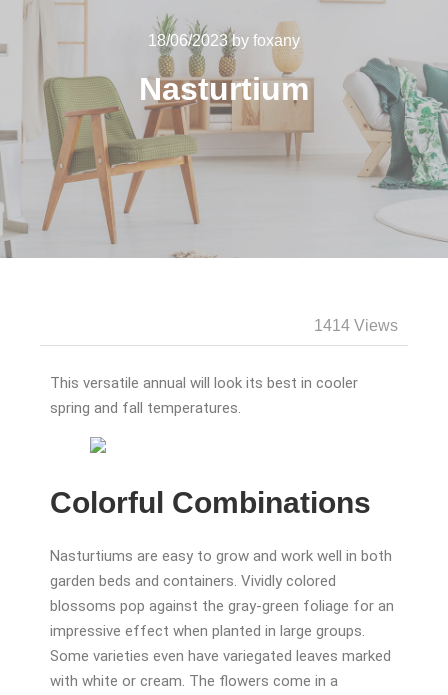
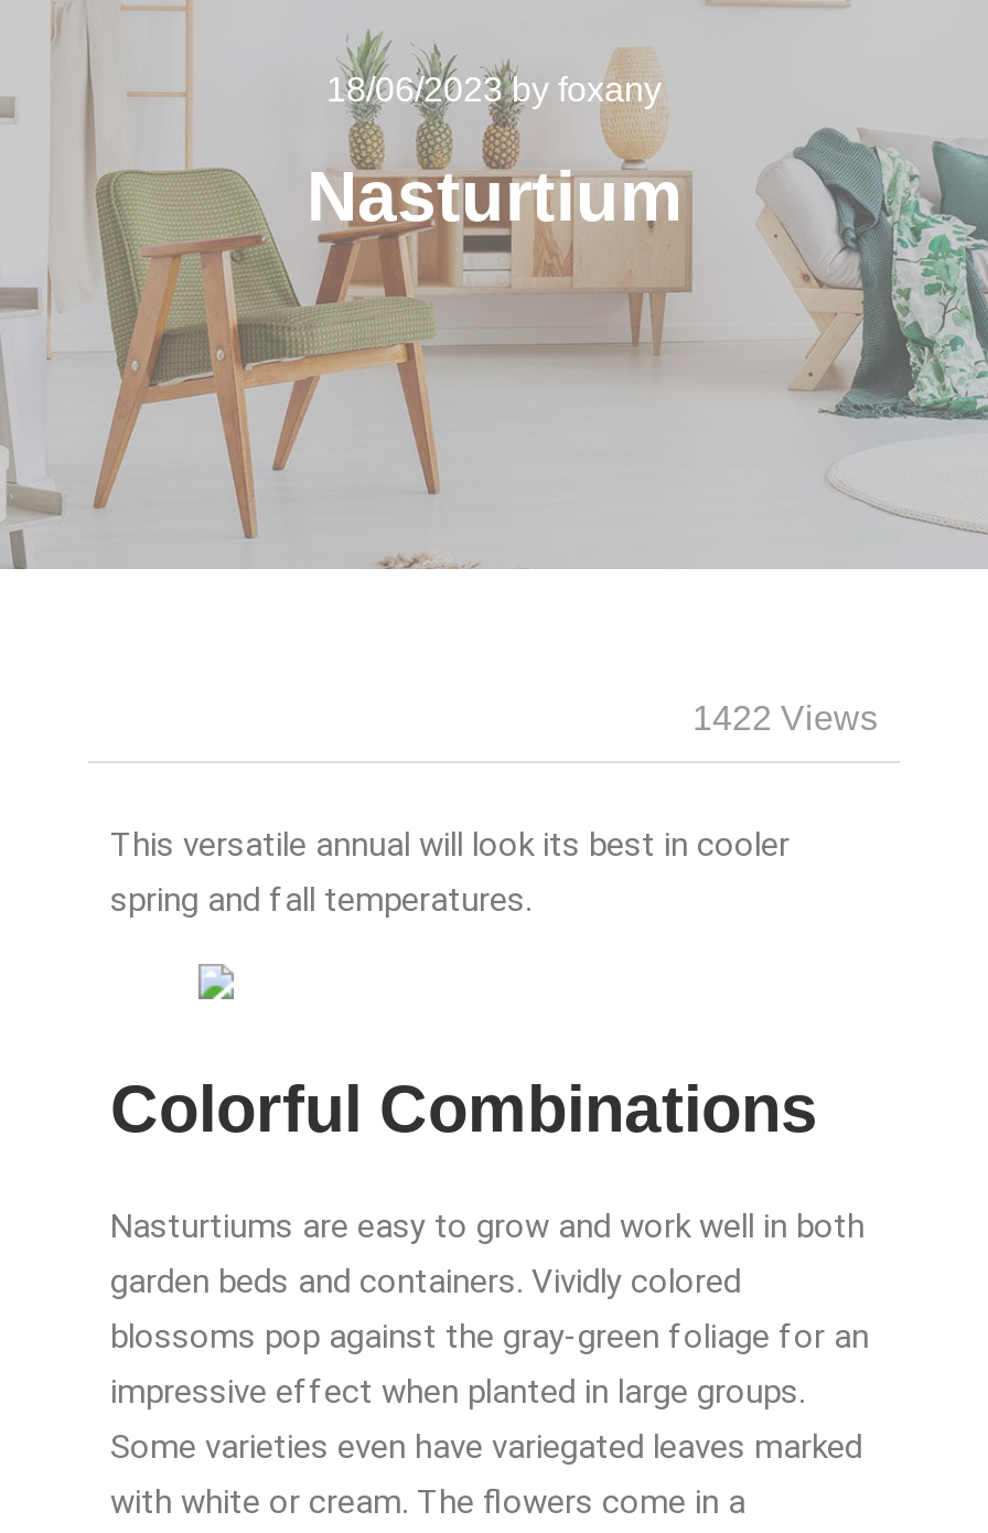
- 1414 Views
+ 1422 Views
